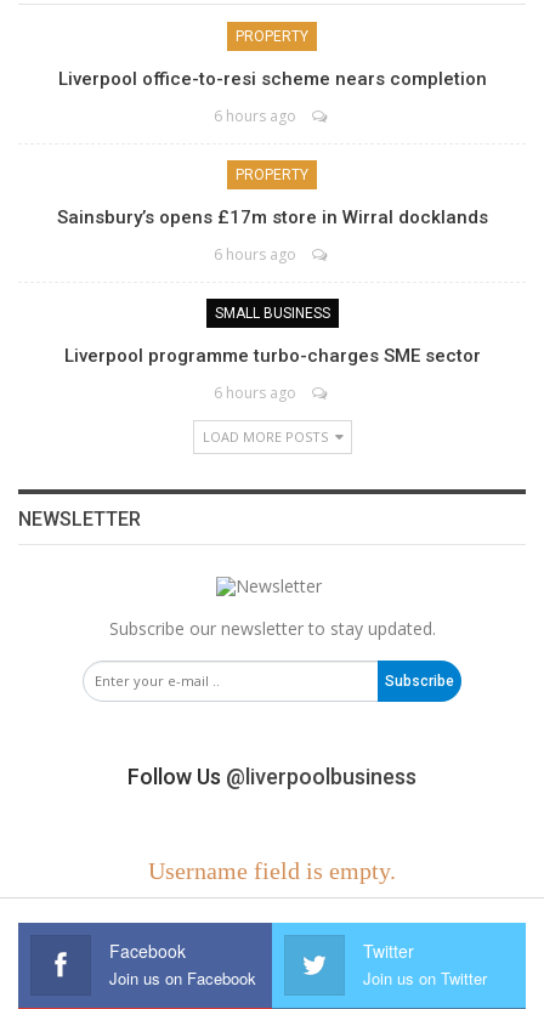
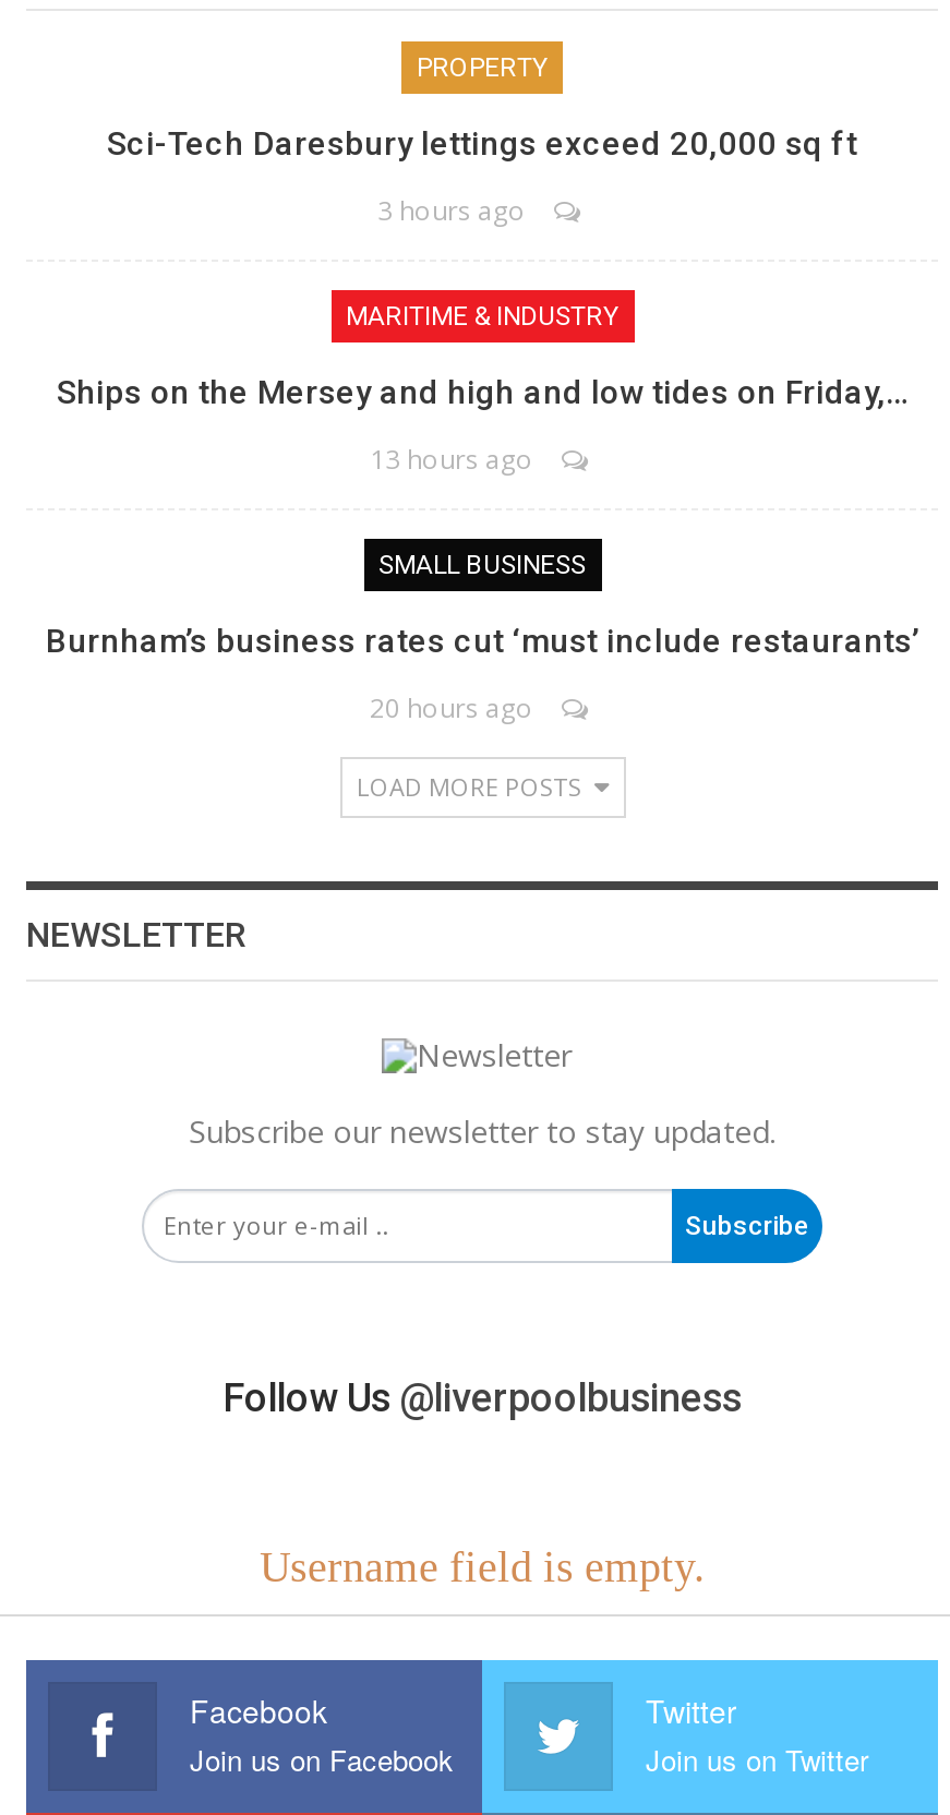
- Liverpool office-to-resi scheme nears completion
+ Sci-Tech Daresbury lettings exceed 20,000 sq ft

- 6 hours ago
+ 3 hours ago

- PROPERTY
+ MARITIME & INDUSTRY

- Sainsbury’s opens £17m store in Wirral docklands
+ Ships on the Mersey and high and low tides on Friday,…

- 6 hours ago
+ 13 hours ago

- Liverpool programme turbo-charges SME sector
+ Burnham’s business rates cut ‘must include restaurants’

- 6 hours ago
+ 20 hours ago
